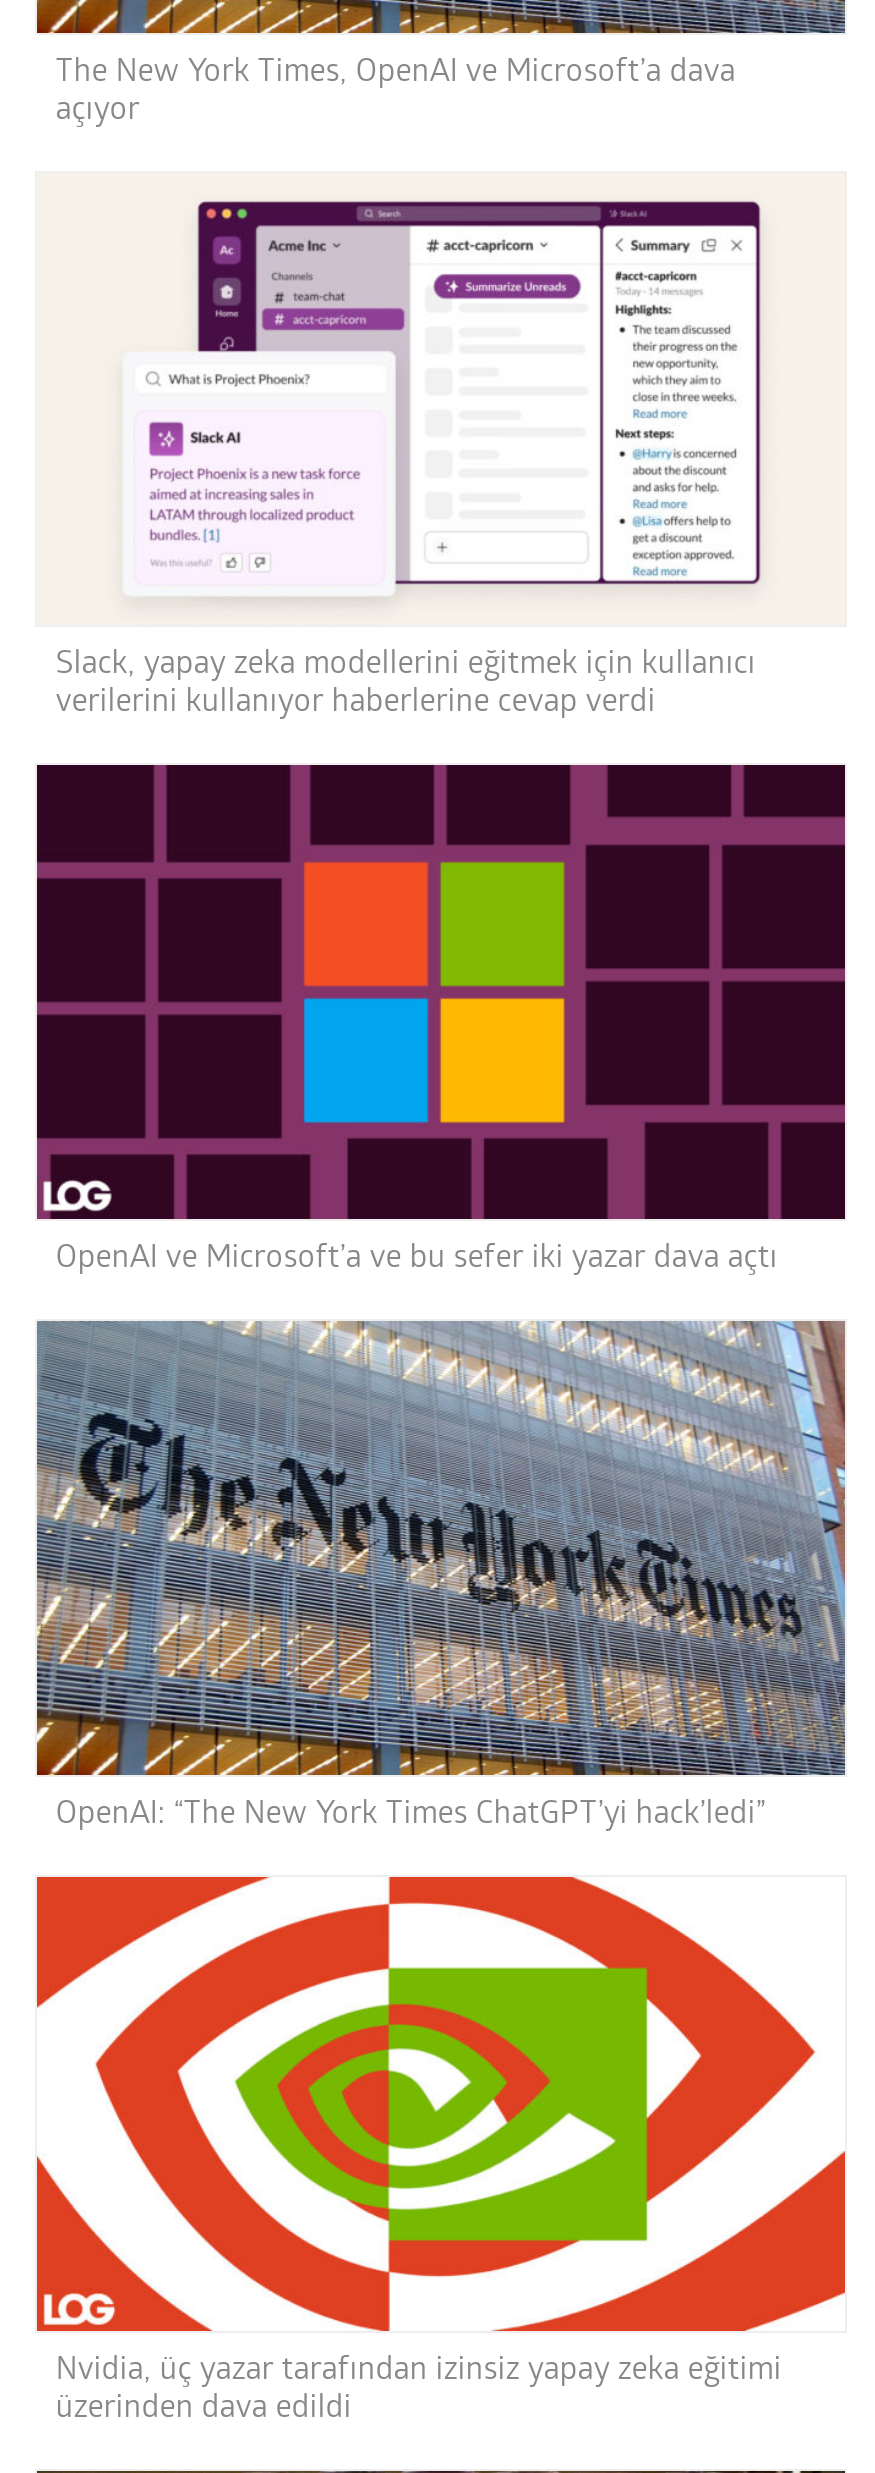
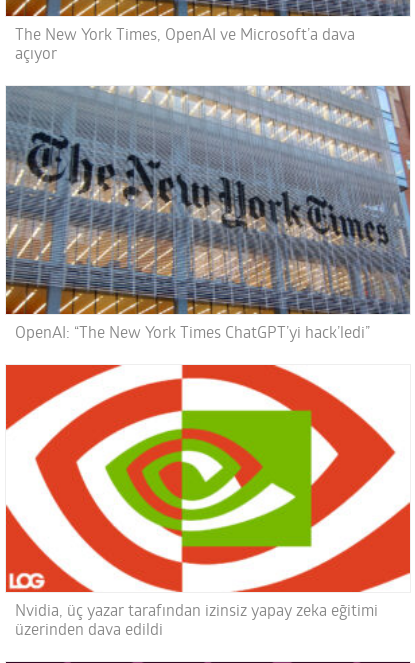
- [image]
- Slack, yapay zeka modellerini eğitmek için kullanıcı
- verilerini kullanıyor haberlerine cevap verdi

- [image]
- OpenAI ve Microsoft’a ve bu sefer iki yazar dava açtı
